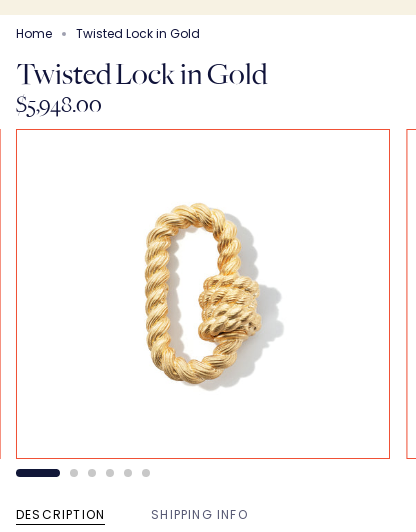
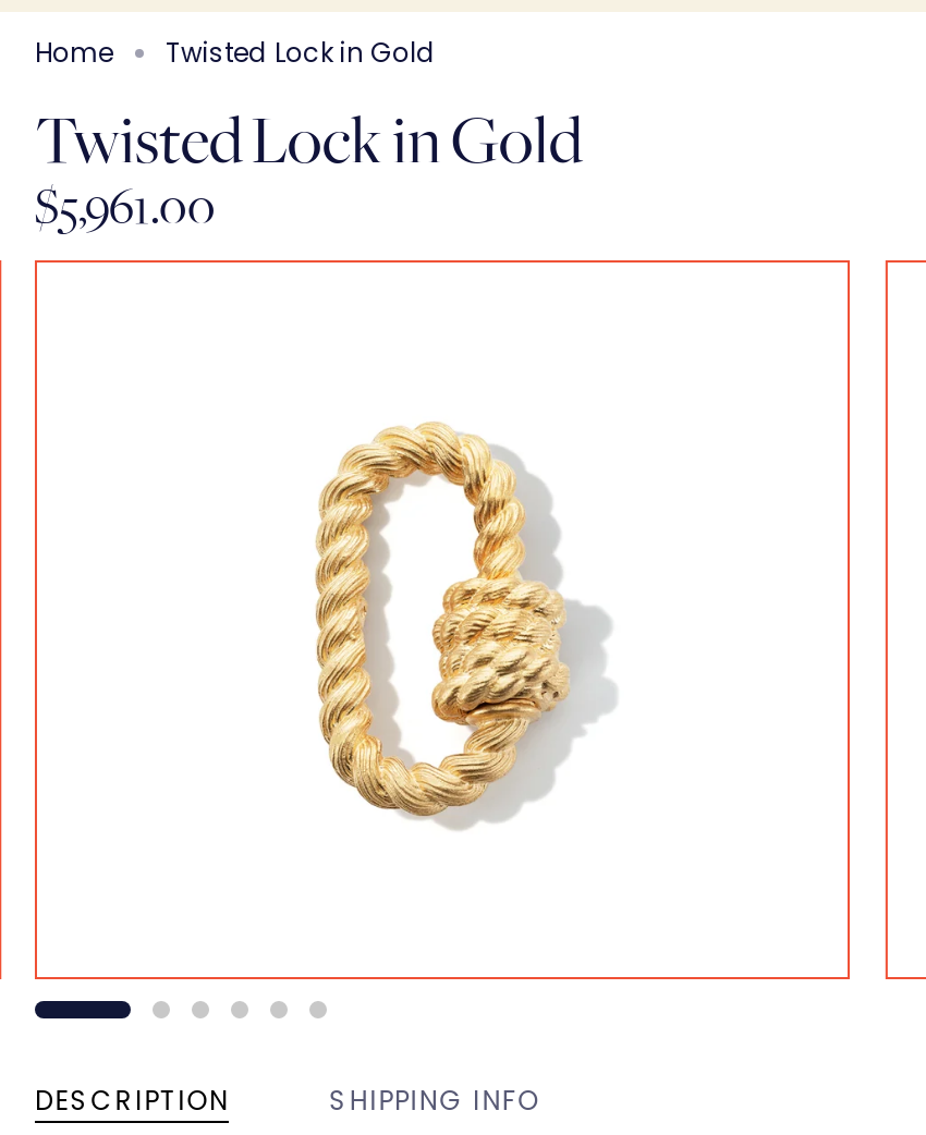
- $5,948.00
+ $5,961.00
